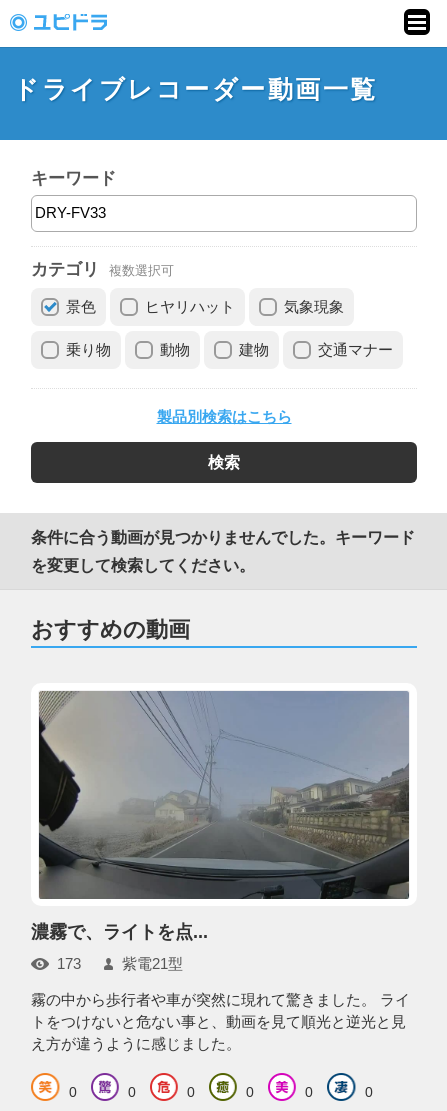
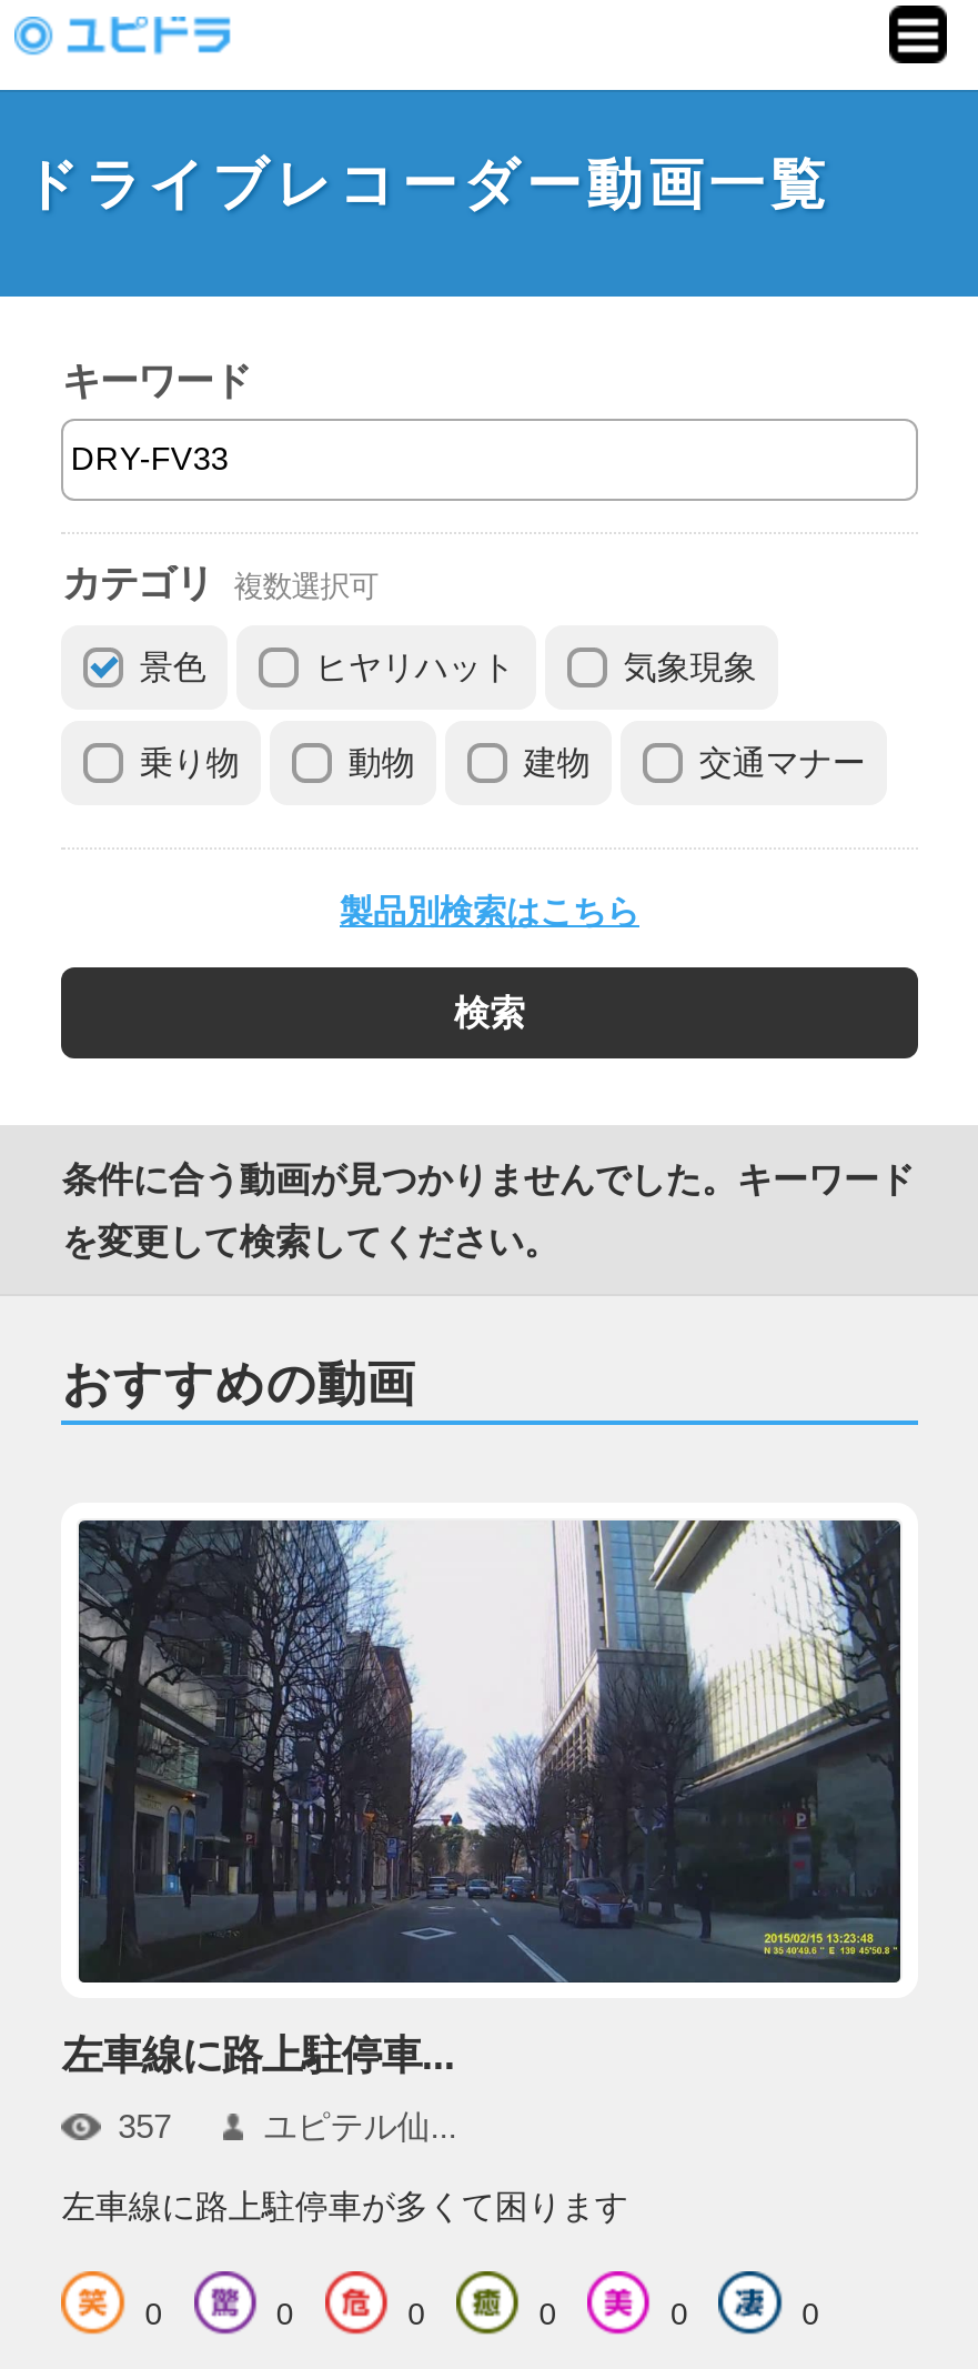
- [image]
- 濃霧で、ライトを点...
+ [image]
+ 左車線に路上駐停車...

- 173
- 紫電21型
+ 357
+ ユピテル仙...

- 霧の中から歩行者や車が突然に現れて驚きました。 ライ
- トをつけないと危ない事と、動画を見て順光と逆光と見
- え方が違うように感じました。
+ 左車線に路上駐停車が多くて困ります
